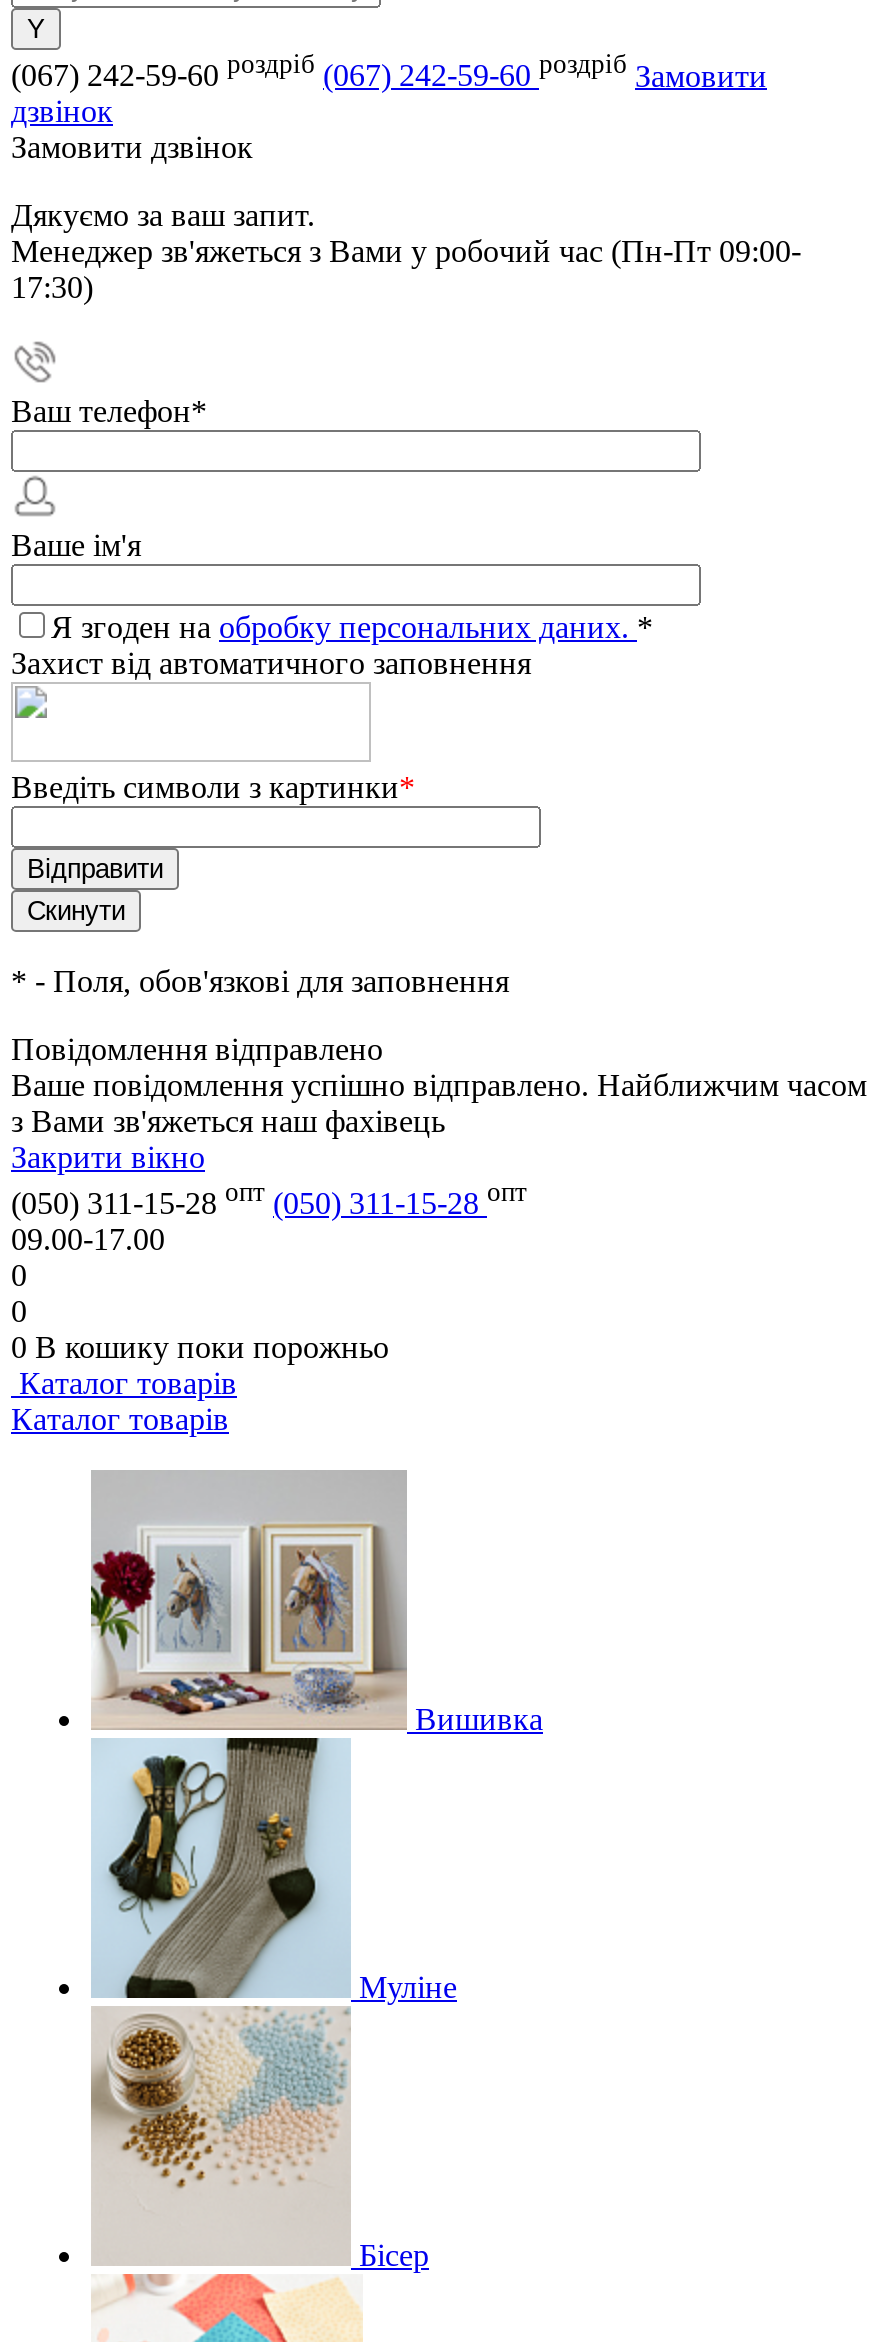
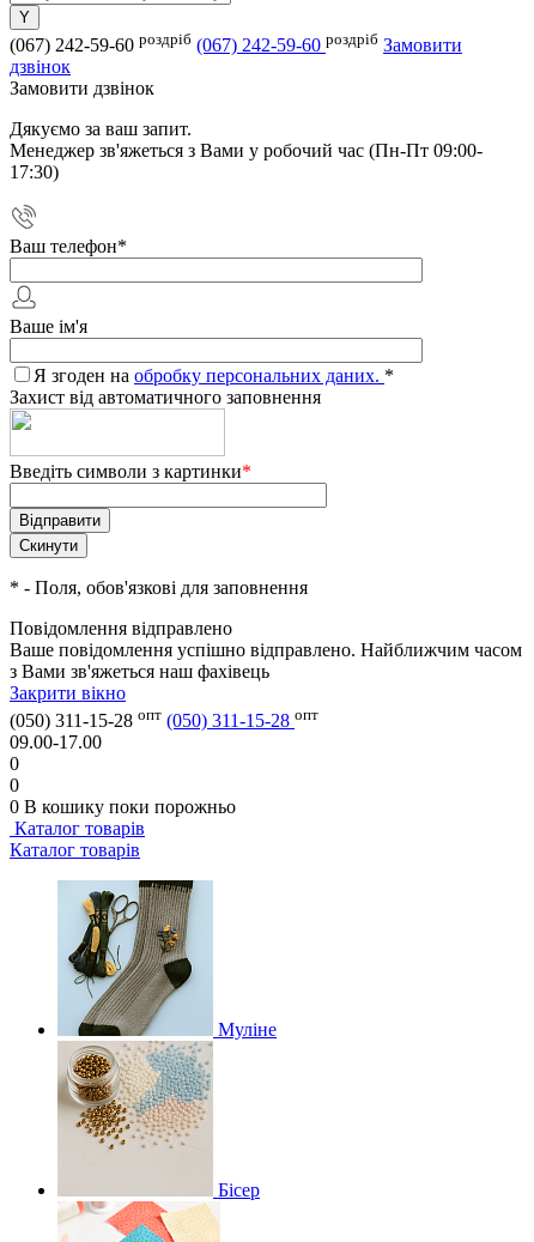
- [image]
- Вишивка
